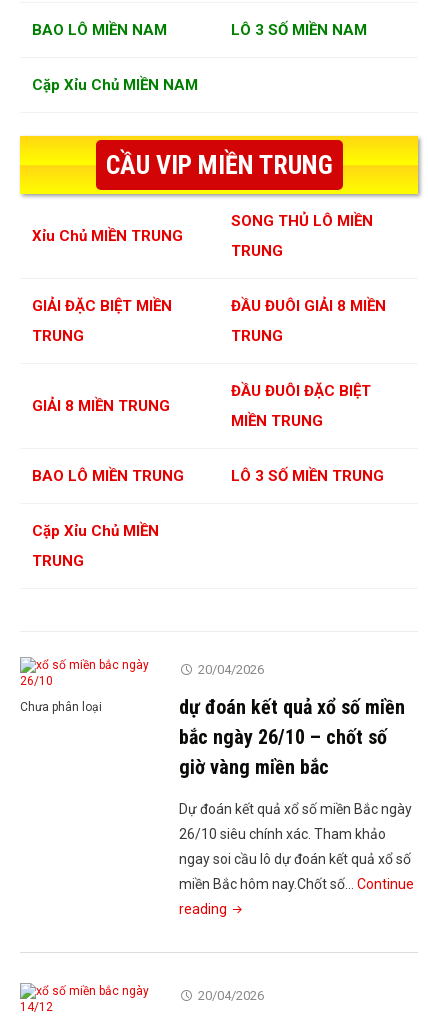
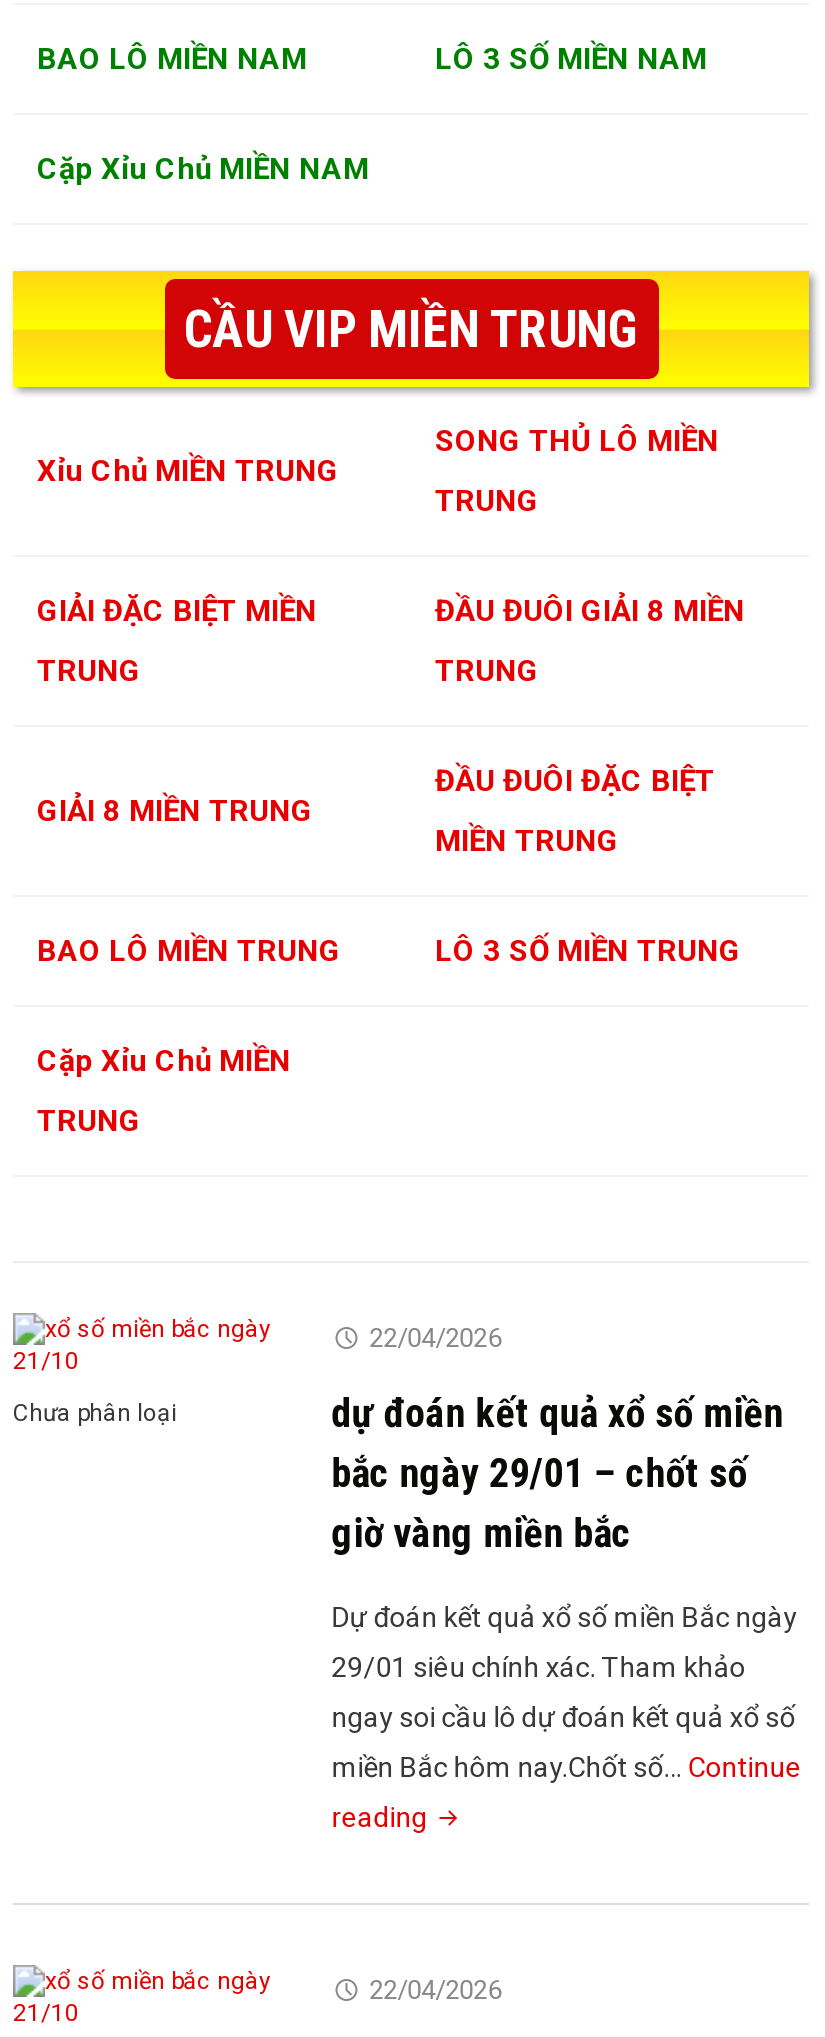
- 20/04/2026
+ 22/04/2026

- bắc ngày 26/10 – chốt số
+ bắc ngày 29/01 – chốt số

- 26/10 siêu chính xác. Tham khảo
+ 29/01 siêu chính xác. Tham khảo

- 20/04/2026
+ 22/04/2026
